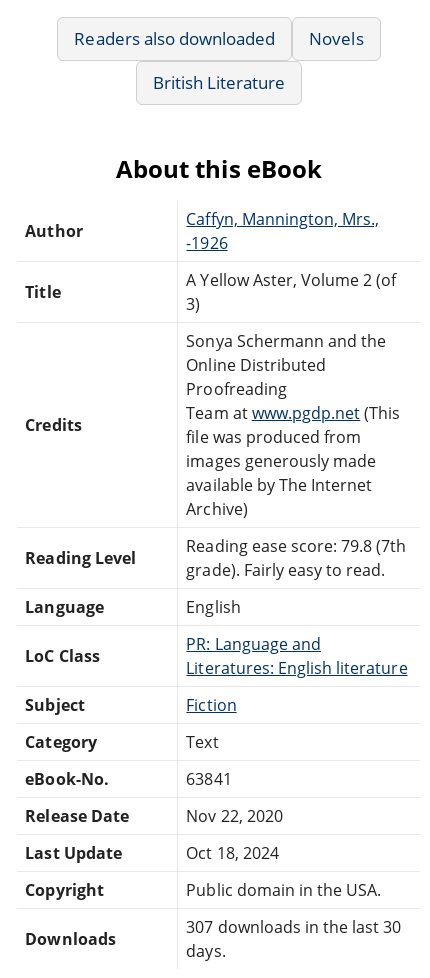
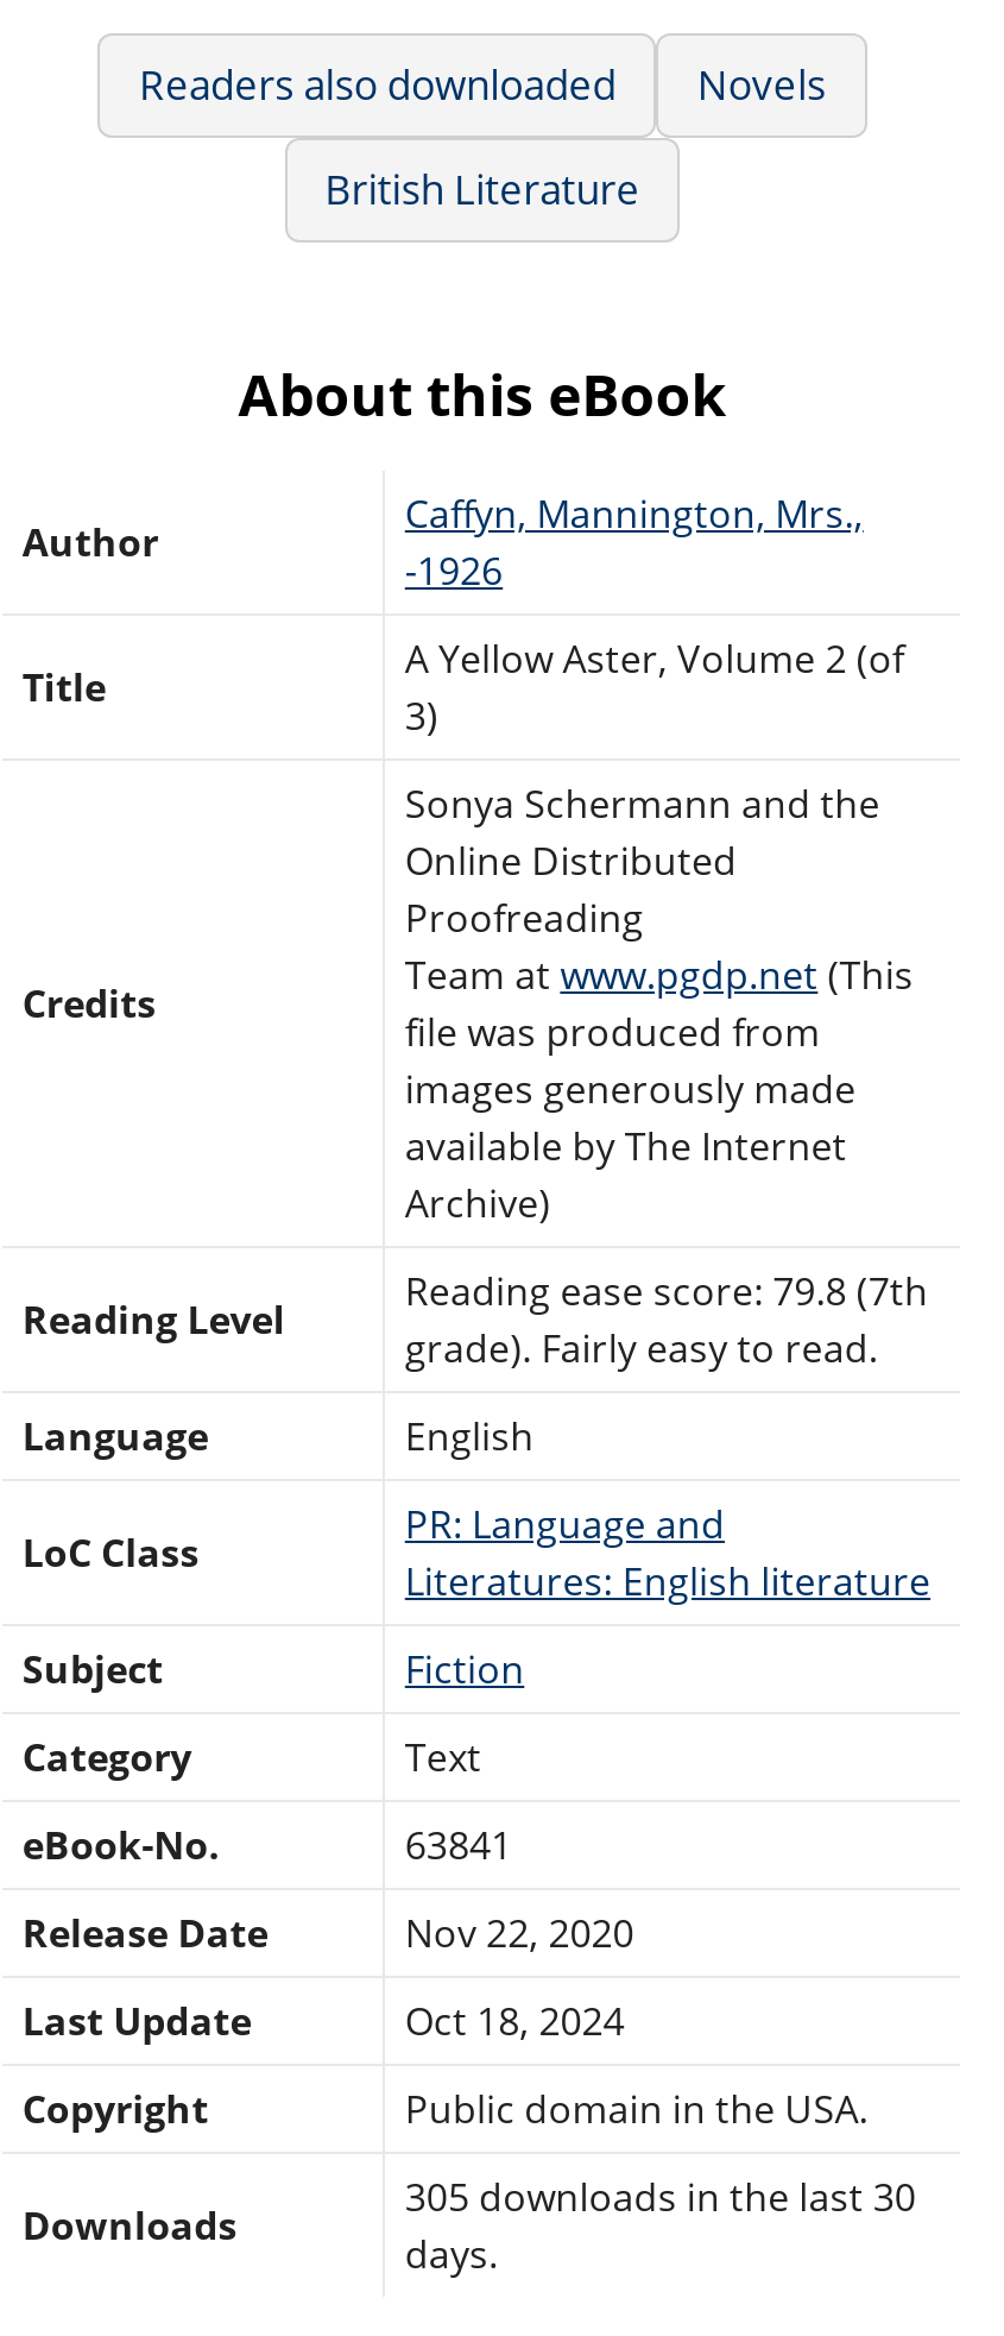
- 307 downloads in the last 30
+ 305 downloads in the last 30
